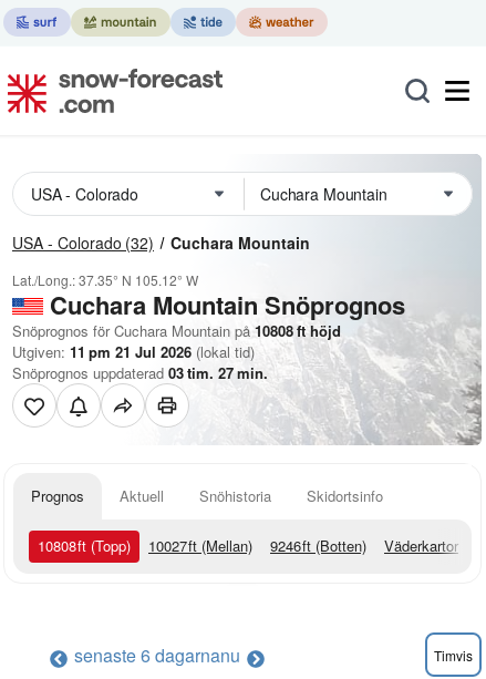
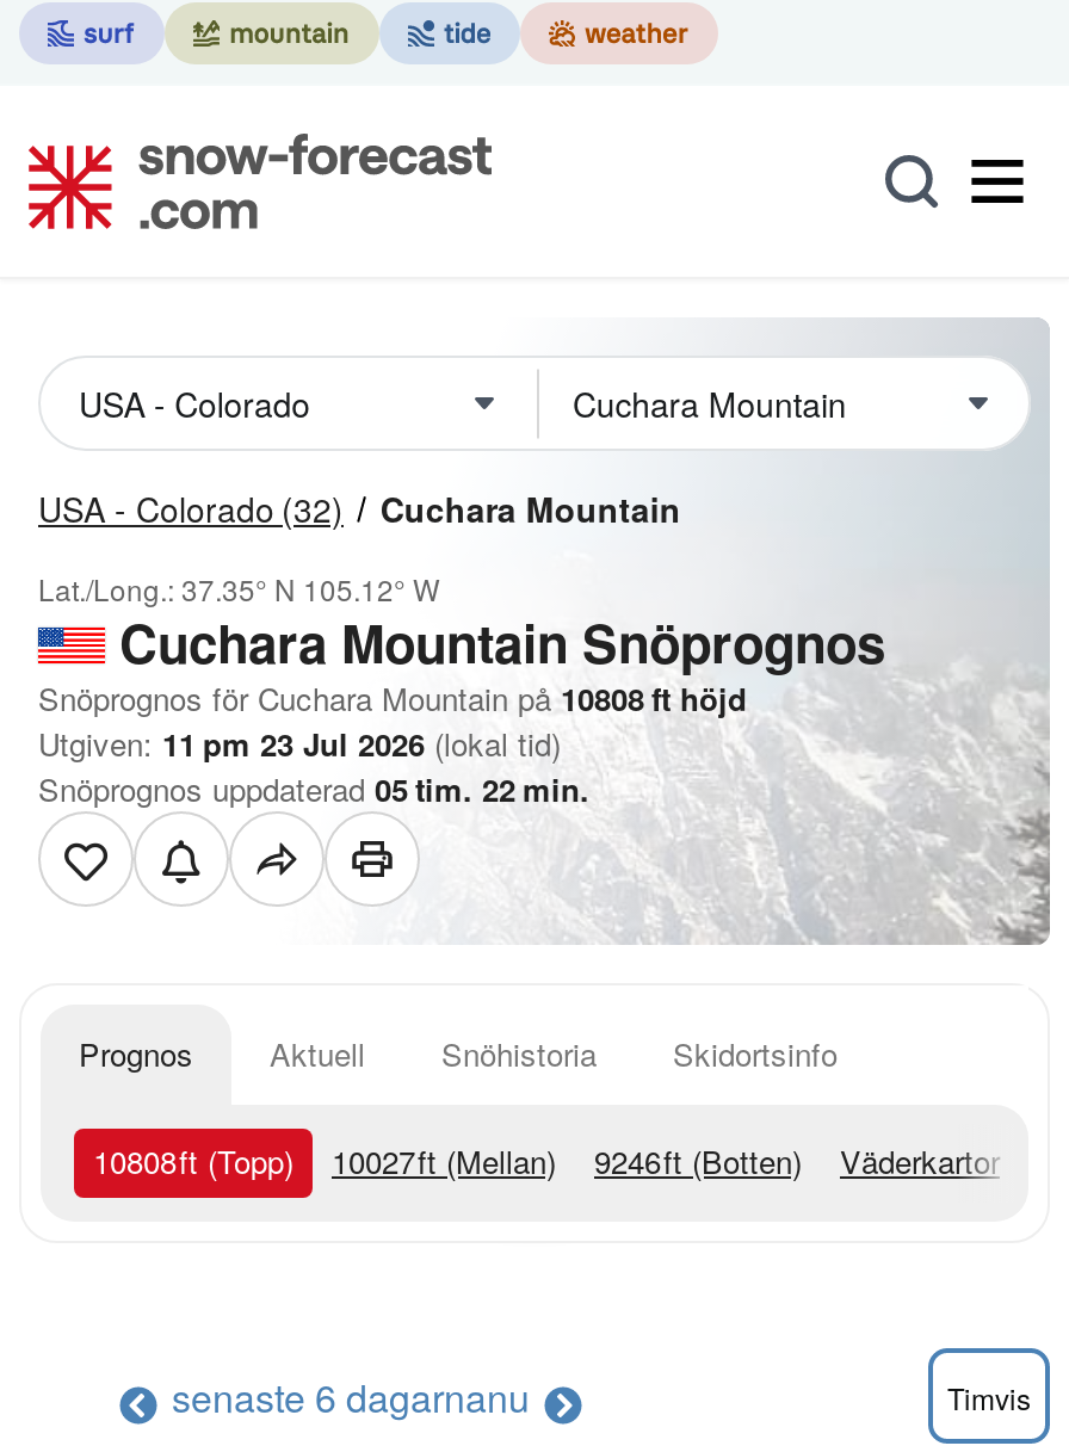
- Utgiven: 11 pm 21 Jul 2026 (lokal tid)
+ Utgiven: 11 pm 23 Jul 2026 (lokal tid)

- Snöprognos uppdaterad 03tim. 27 min.
+ Snöprognos uppdaterad 05tim. 22 min.
